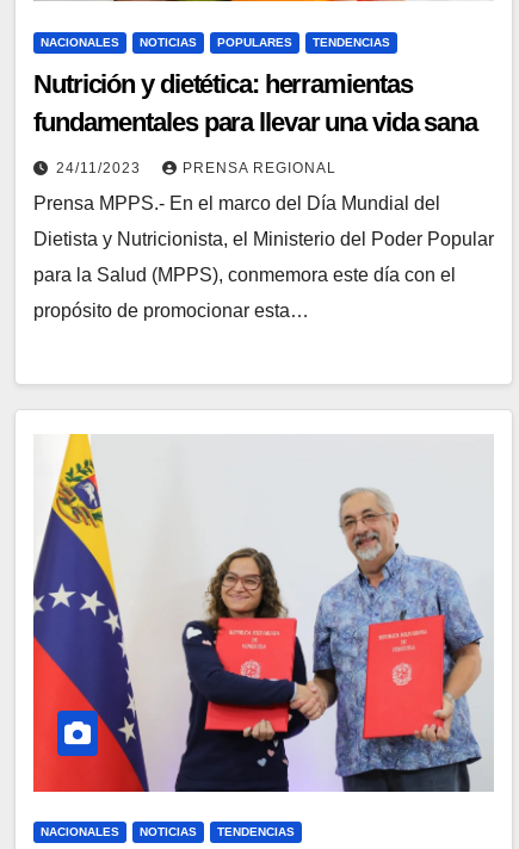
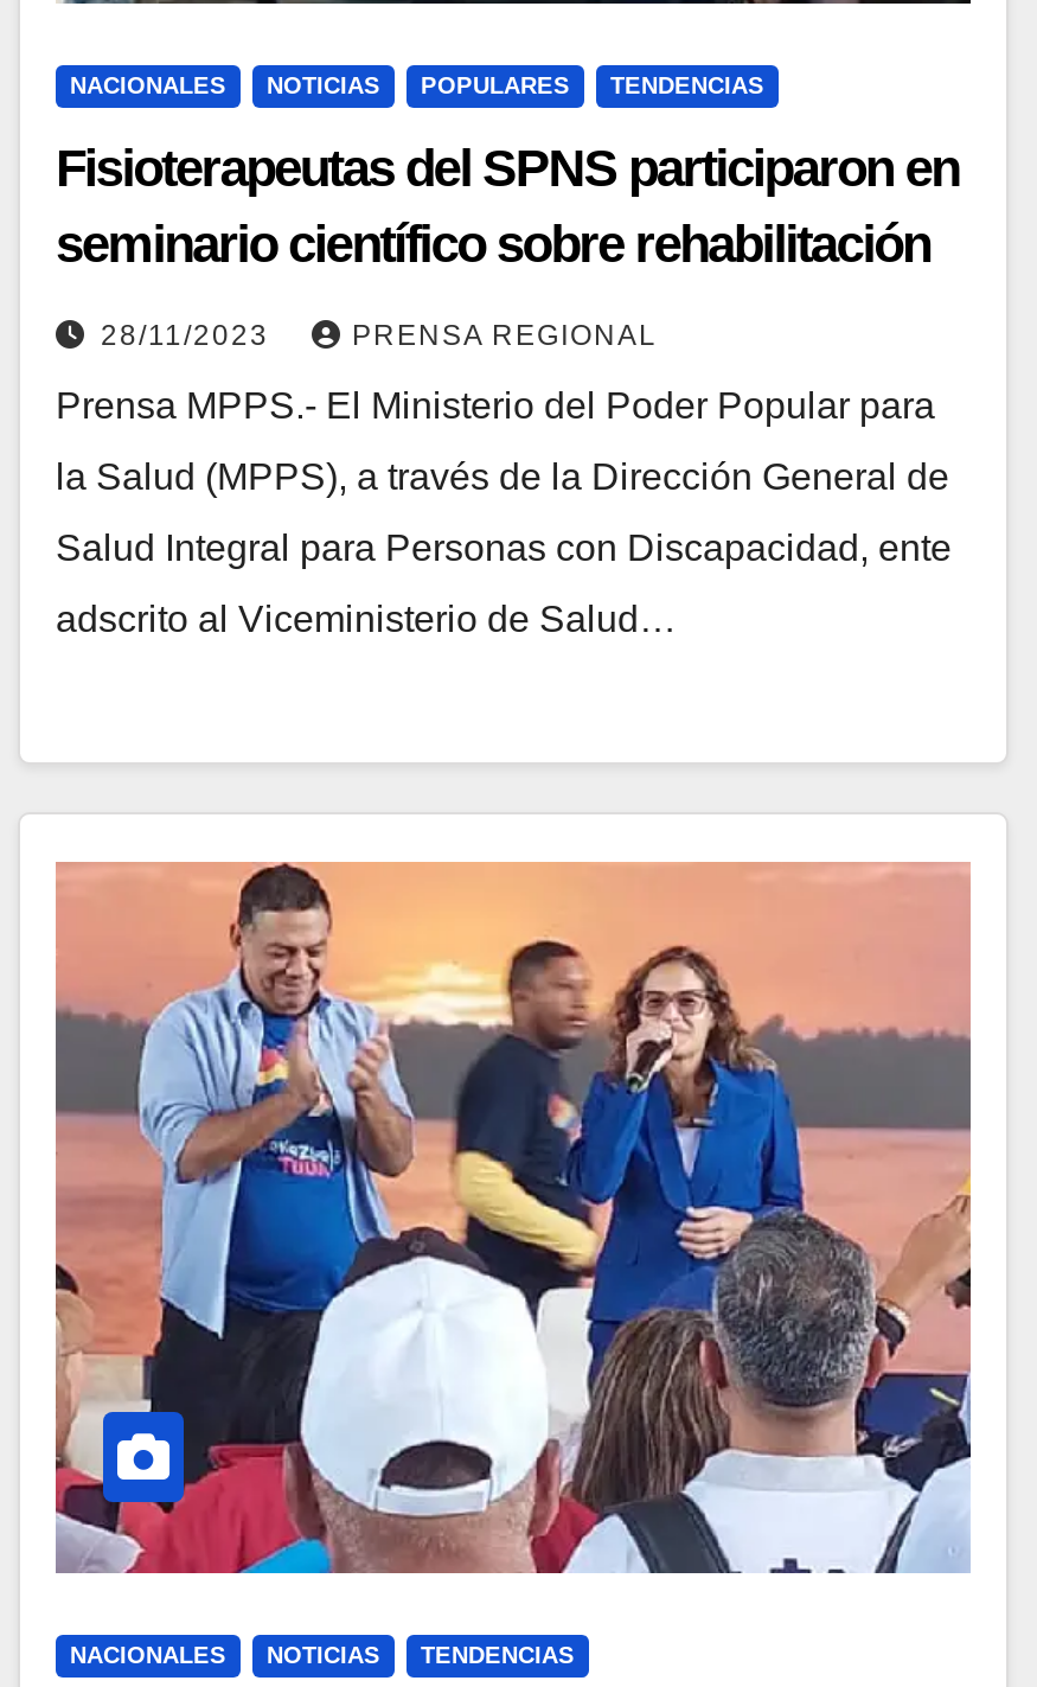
- Nutrición y dietética: herramientas
- fundamentales para llevar una vida sana
+ Fisioterapeutas del SPNS participaron en
+ seminario científico sobre rehabilitación

- 24/11/2023
+ 28/11/2023

- Prensa MPPS.- En el marco del Día Mundial del
+ Prensa MPPS.- El Ministerio del Poder Popular para

- Dietista y Nutricionista, el Ministerio del Poder Popular
+ la Salud (MPPS), a través de la Dirección General de

- para la Salud (MPPS), conmemora este día con el
+ Salud Integral para Personas con Discapacidad, ente

- propósito de promocionar esta…
+ adscrito al Viceministerio de Salud…

- [image]
+ [image]
